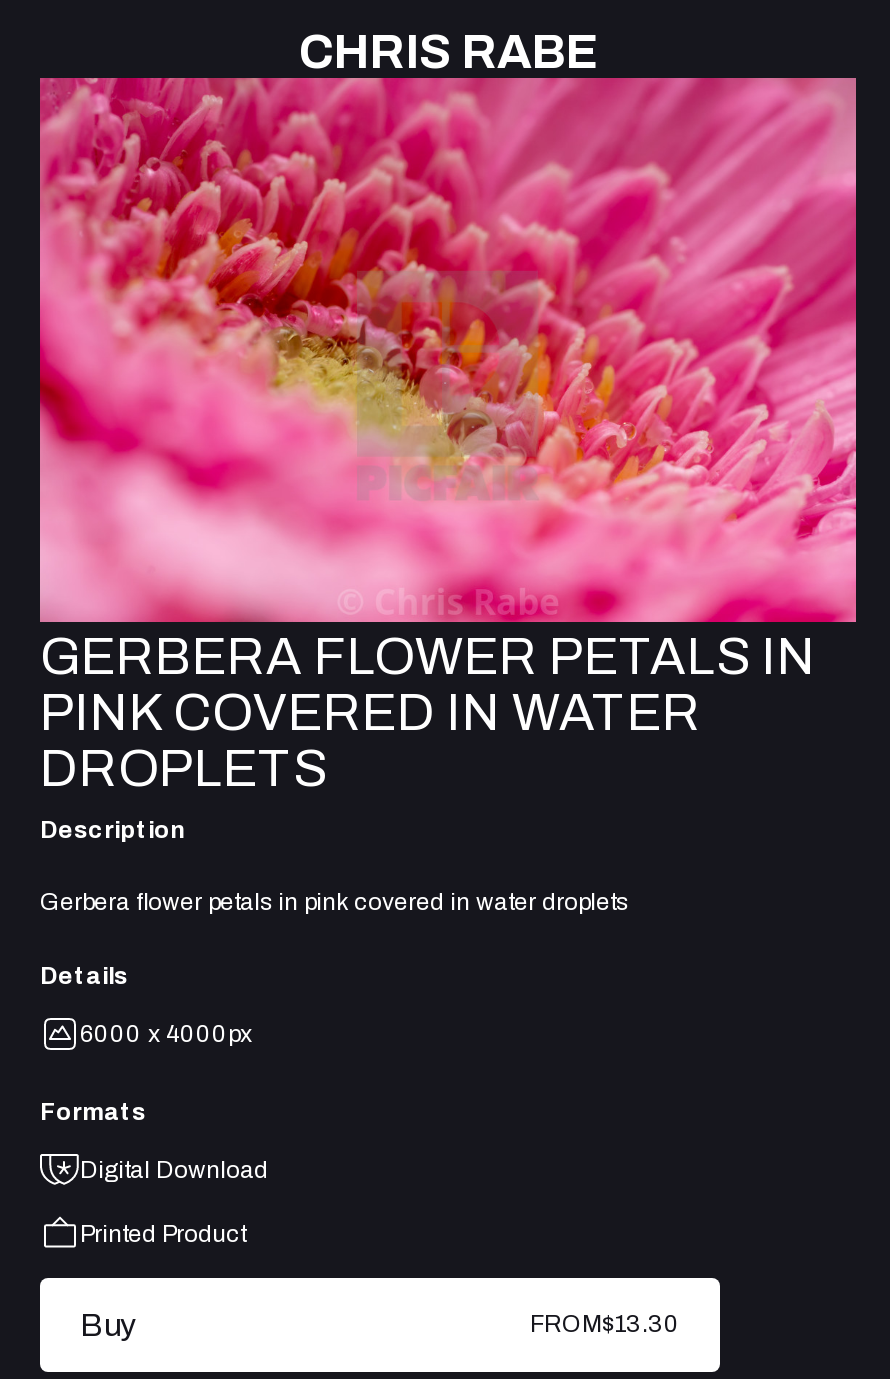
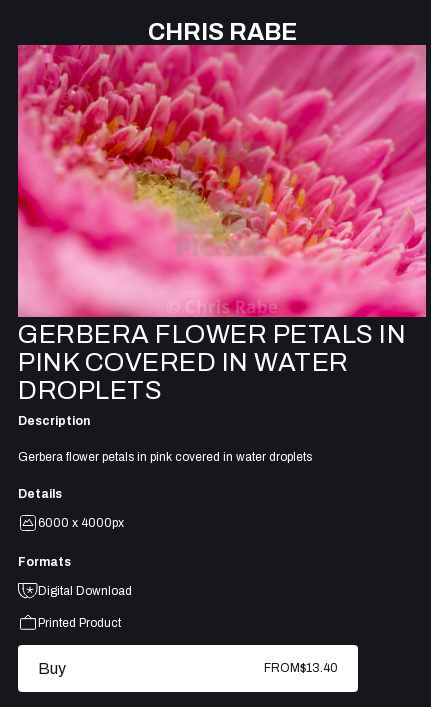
- FROM$13.30
+ FROM$13.40
